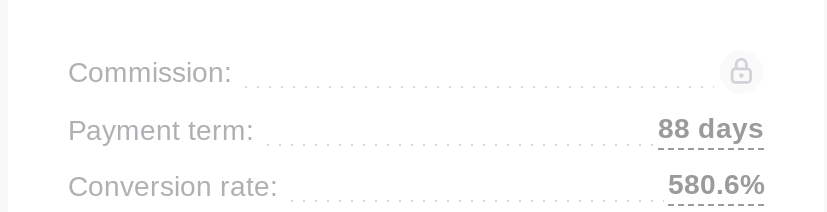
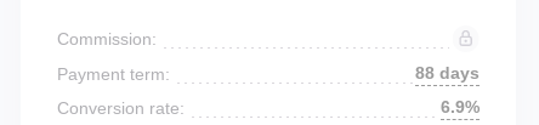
- 580.6%
+ 6.9%
